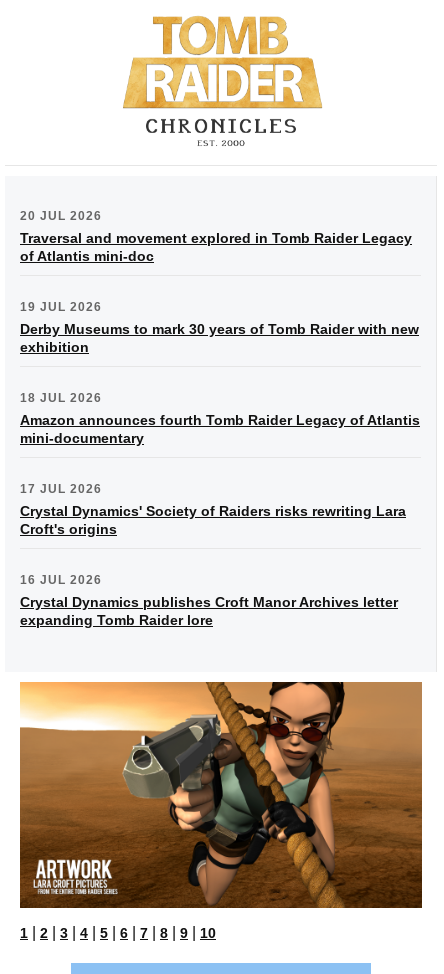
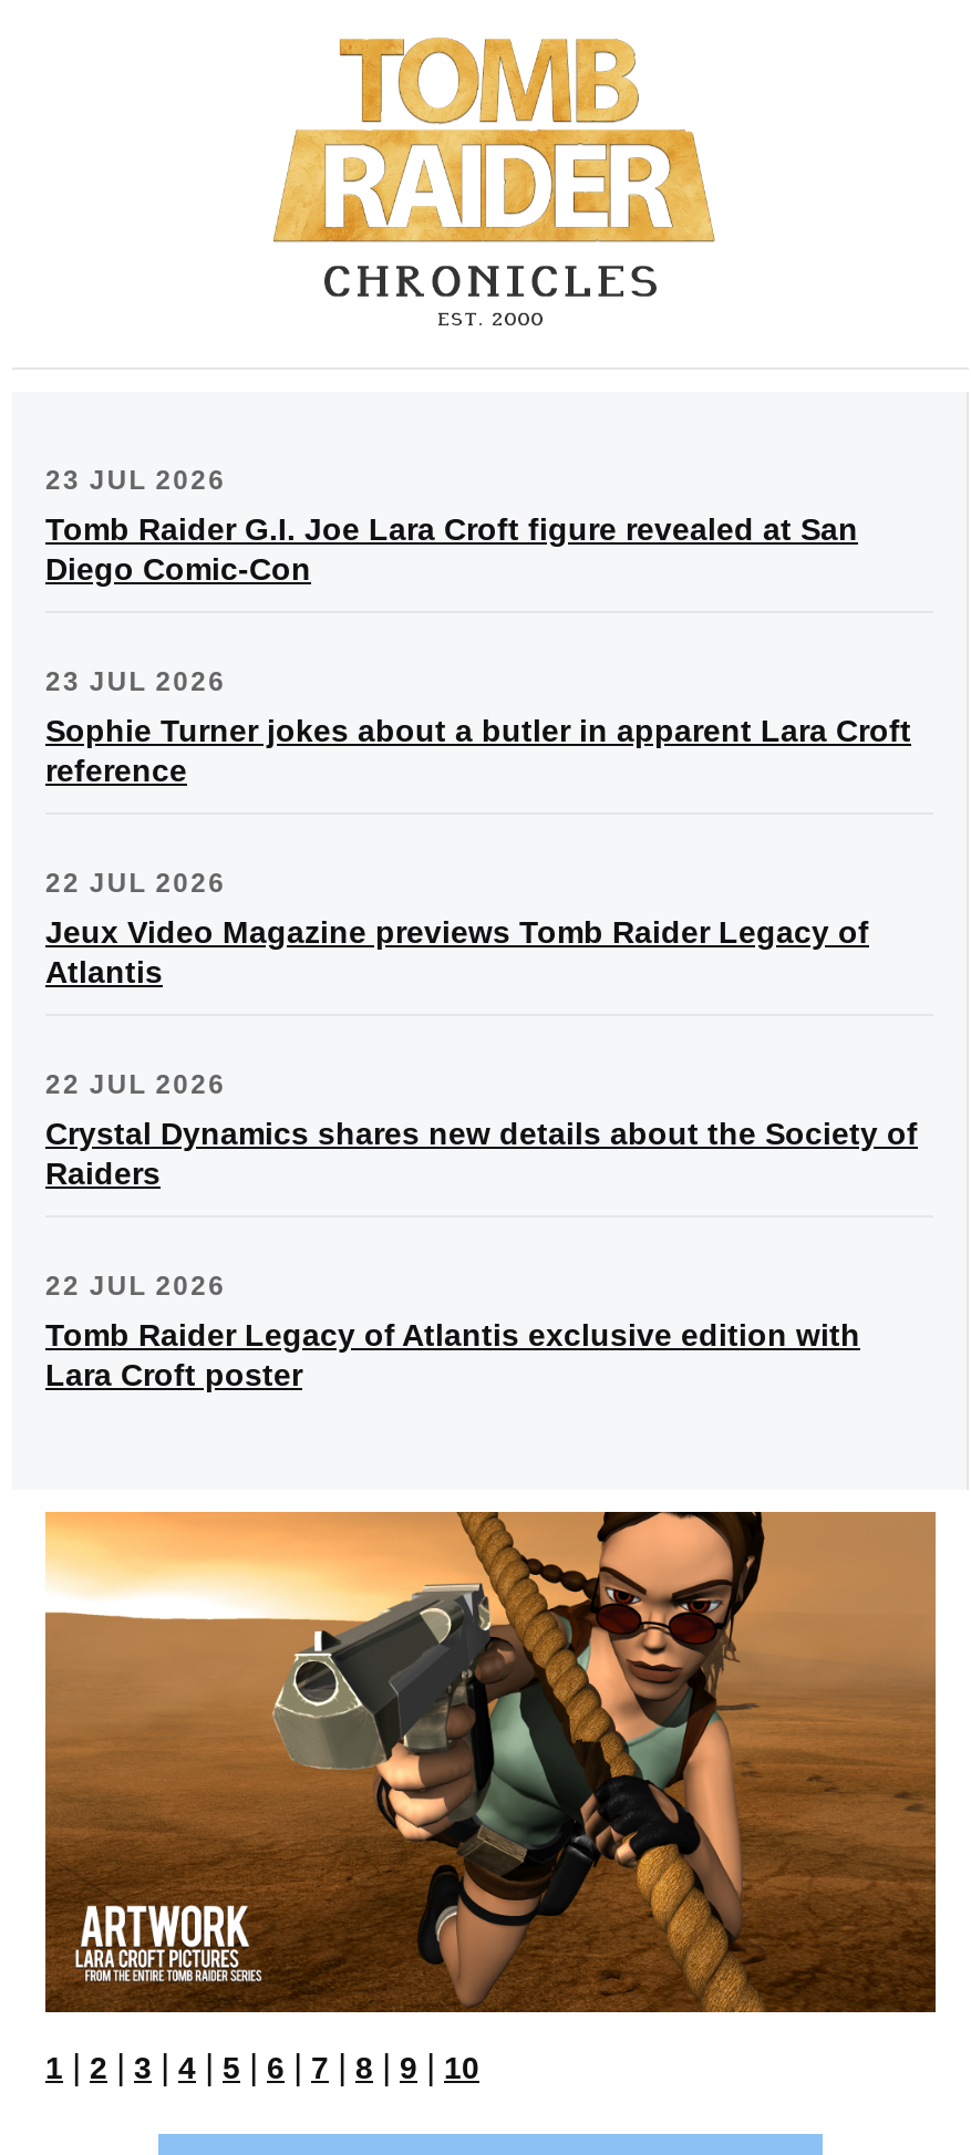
- 20 JUL 2026
- Traversal and movement explored in Tomb Raider Legacy
- of Atlantis mini-doc
+ 23 JUL 2026
+ Tomb Raider G.I. Joe Lara Croft figure revealed at San
+ Diego Comic-Con

- 19 JUL 2026
- Derby Museums to mark 30 years of Tomb Raider with new
- exhibition
+ 23 JUL 2026
+ Sophie Turner jokes about a butler in apparent Lara Croft
+ reference

- 18 JUL 2026
- Amazon announces fourth Tomb Raider Legacy of Atlantis
- mini-documentary
+ 22 JUL 2026
+ Jeux Video Magazine previews Tomb Raider Legacy of
+ Atlantis

- 17 JUL 2026
- Crystal Dynamics' Society of Raiders risks rewriting Lara
- Croft's origins
+ 22 JUL 2026
+ Crystal Dynamics shares new details about the Society of
+ Raiders

- 16 JUL 2026
- Crystal Dynamics publishes Croft Manor Archives letter
- expanding Tomb Raider lore
+ 22 JUL 2026
+ Tomb Raider Legacy of Atlantis exclusive edition with
+ Lara Croft poster
